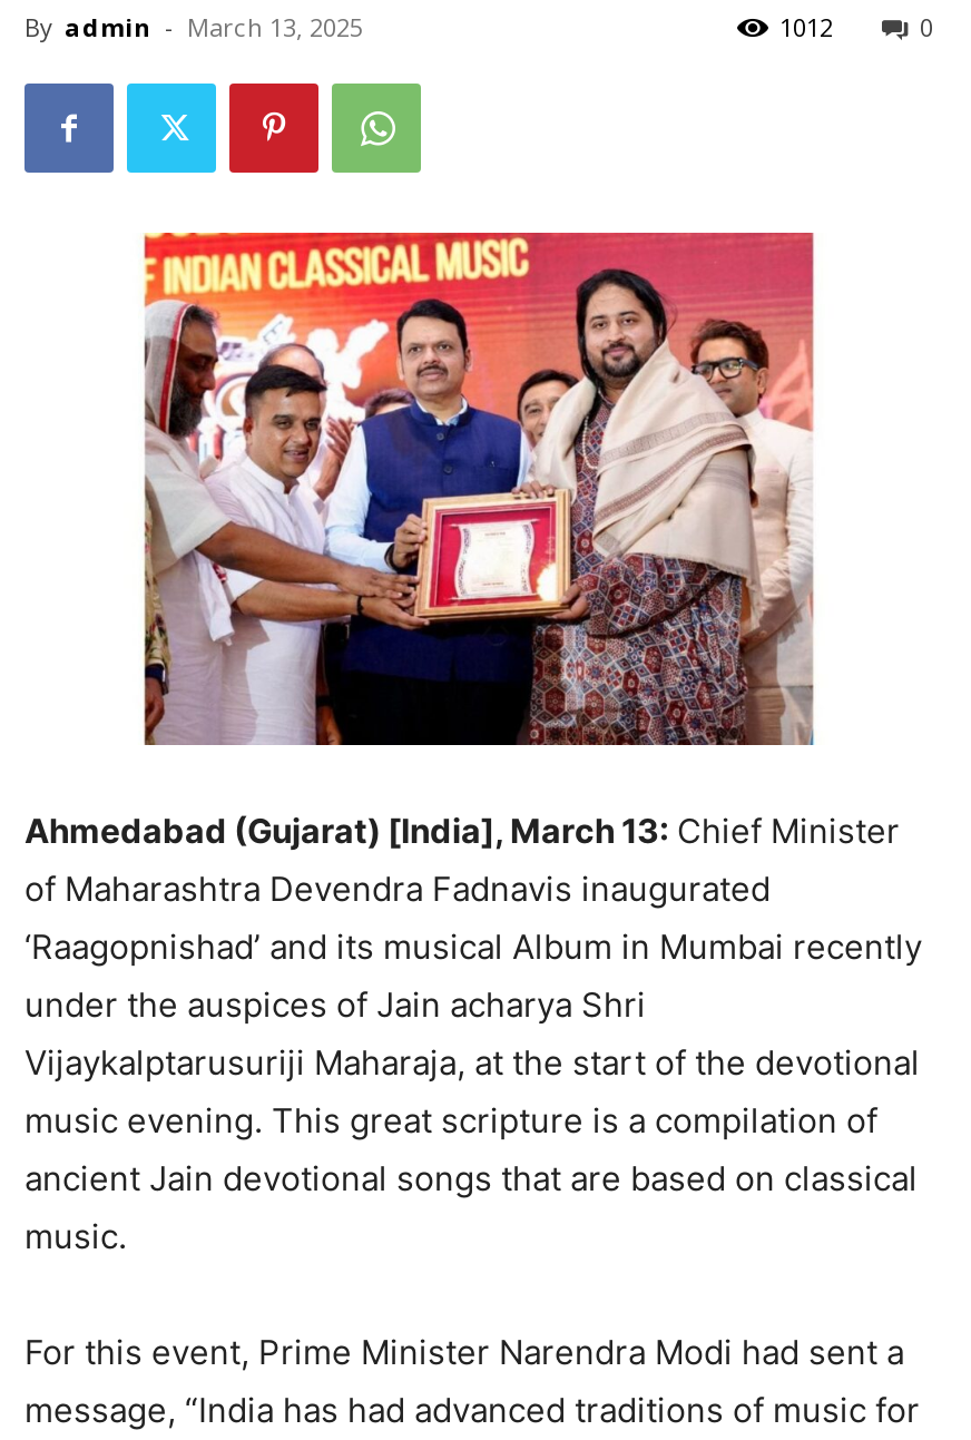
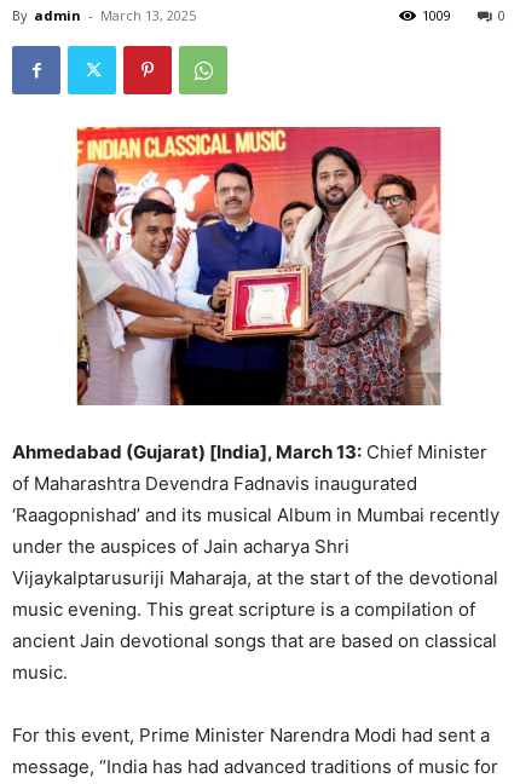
- 1012
+ 1009
